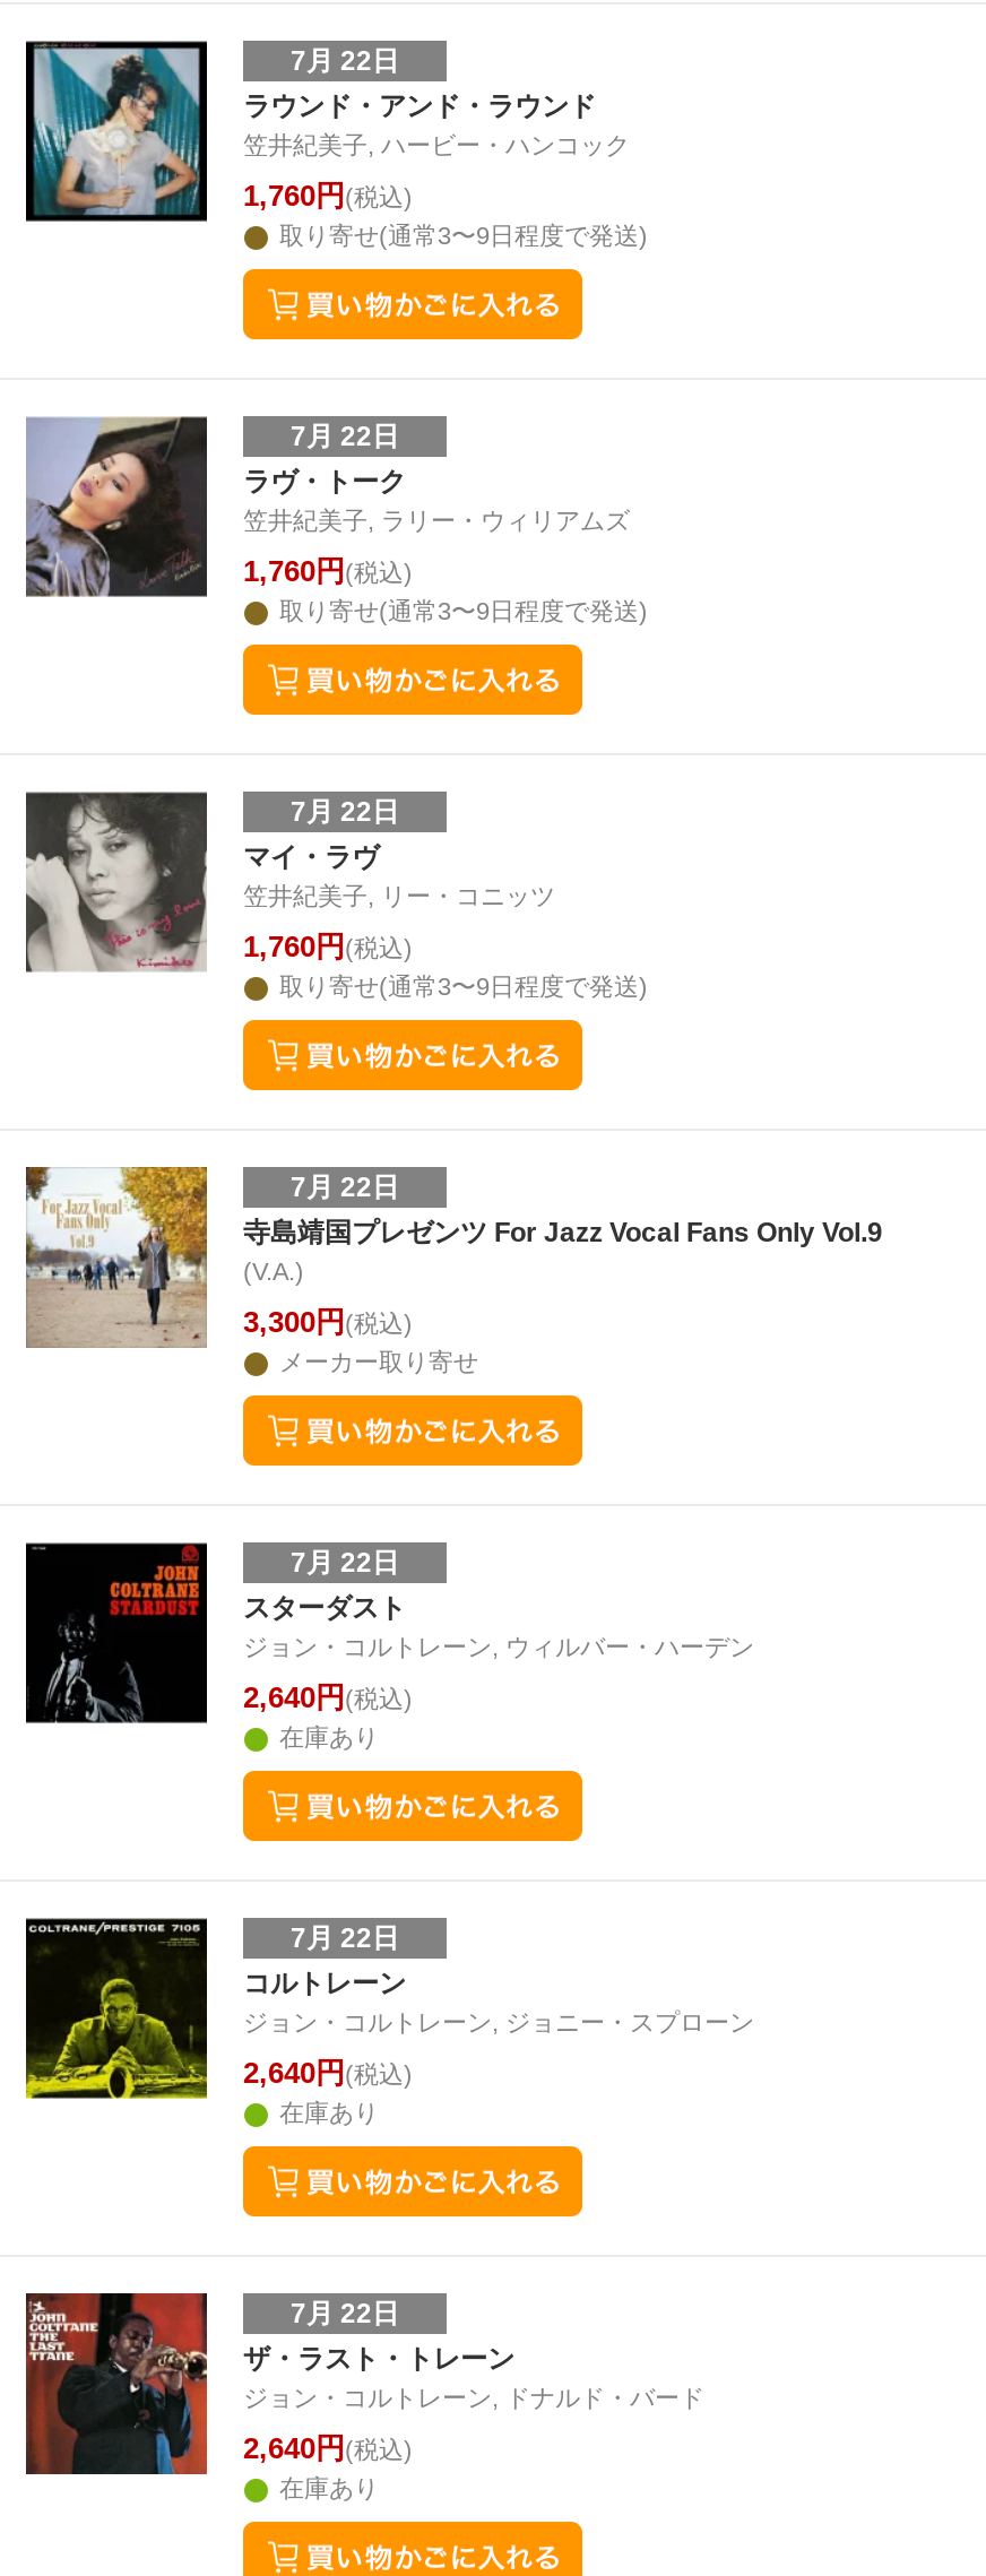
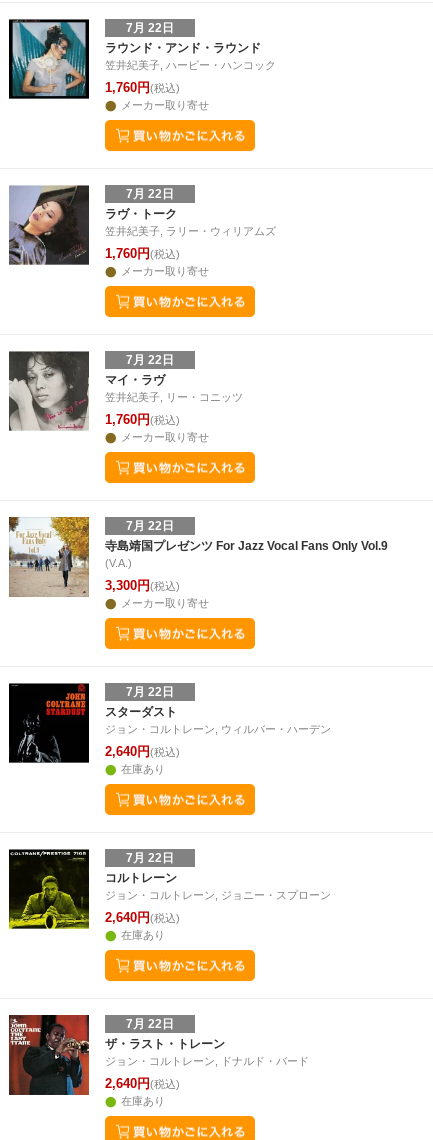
- 取り寄せ(通常3〜9日程度で発送)
+ メーカー取り寄せ

- 取り寄せ(通常3〜9日程度で発送)
+ メーカー取り寄せ

- 取り寄せ(通常3〜9日程度で発送)
+ メーカー取り寄せ
